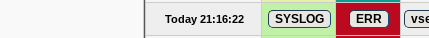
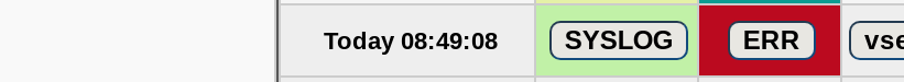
- Today 21:16:22
+ Today 08:49:08
